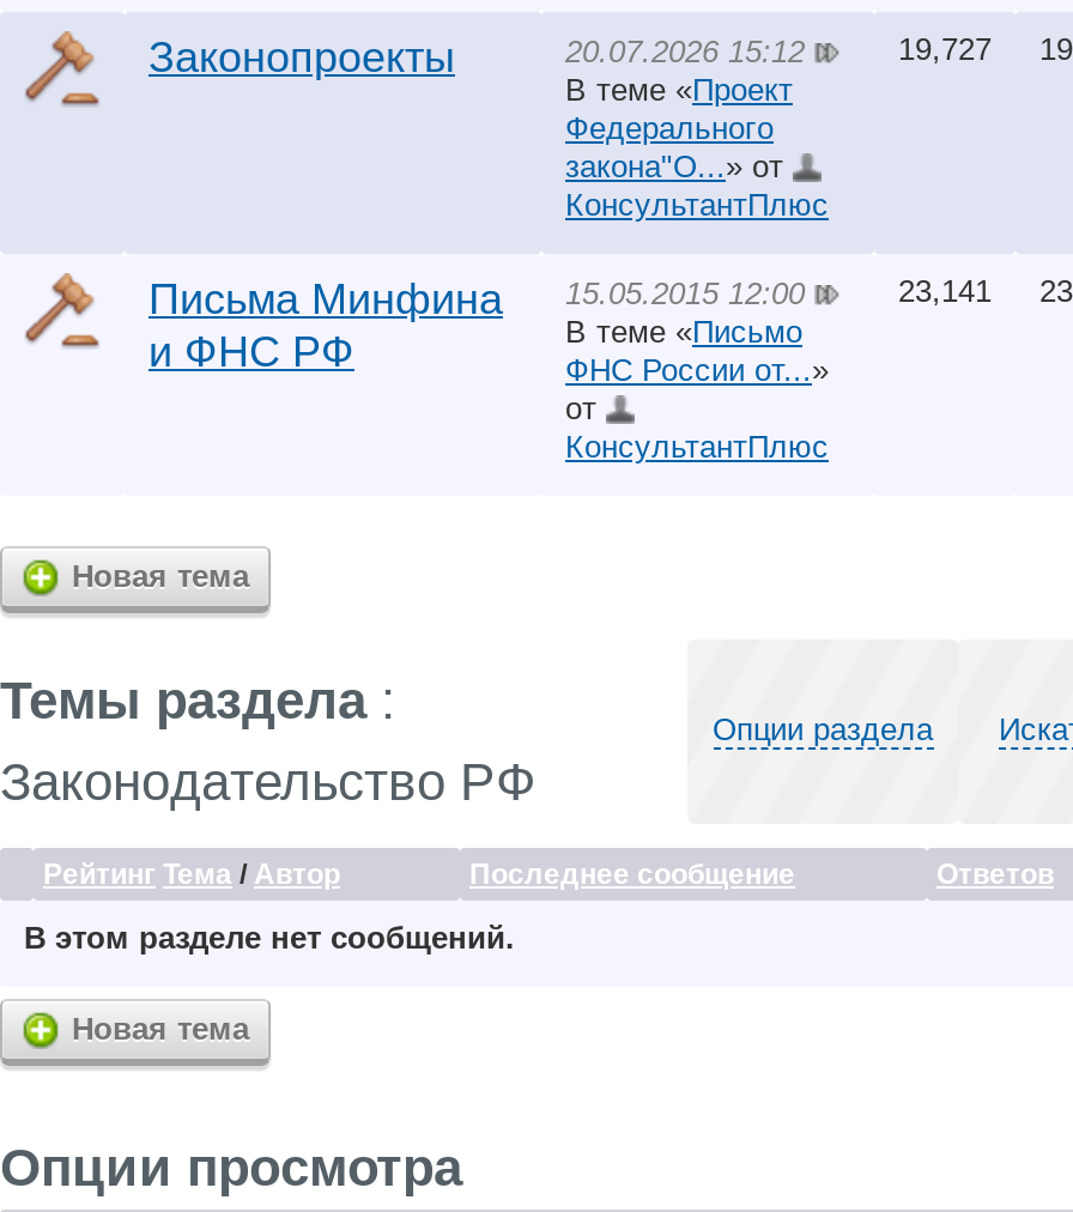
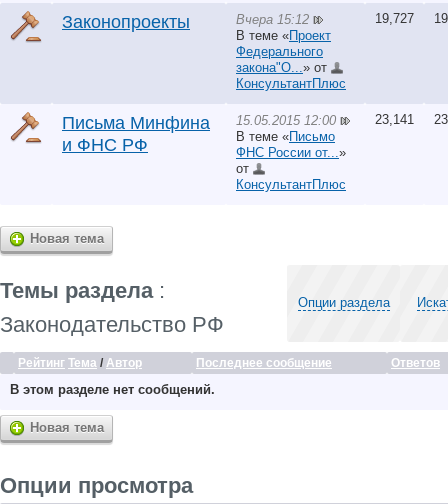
- 20.07.2026 15:12
+ Вчера 15:12
